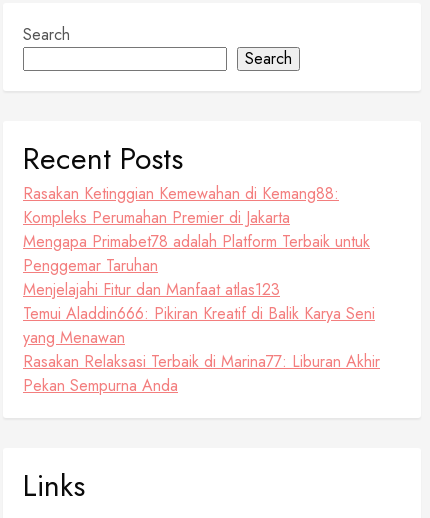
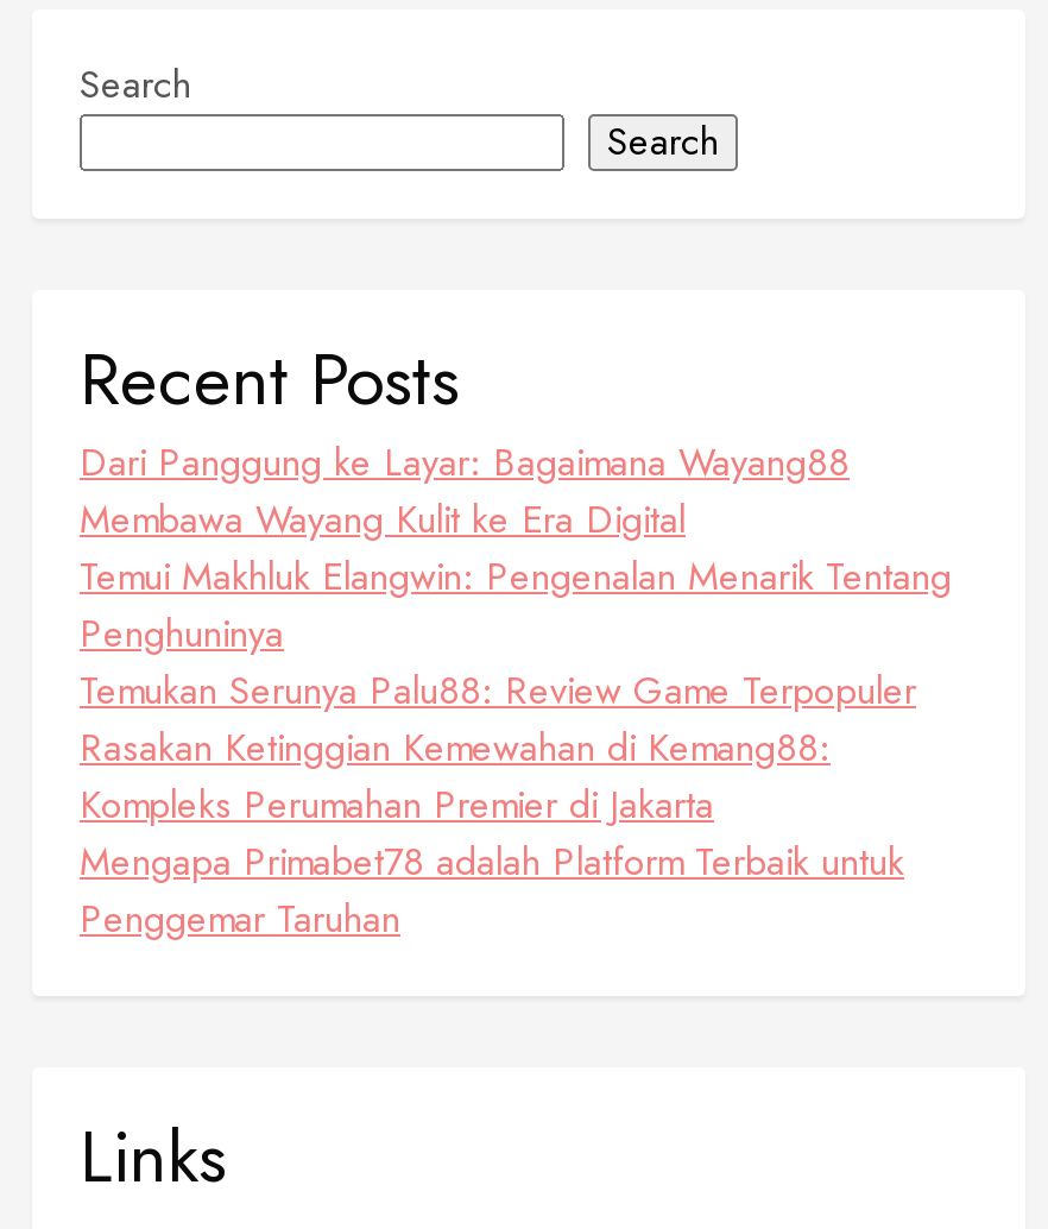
+ Dari Panggung ke Layar: Bagaimana Wayang88
+ Membawa Wayang Kulit ke Era Digital
+ Temui Makhluk Elangwin: Pengenalan Menarik Tentang
+ Penghuninya
+ Temukan Serunya Palu88: Review Game Terpopuler

moved down: Rasakan Ketinggian Kemewahan di Kemang88: | Kompleks Perumahan Premier di Jakarta | Mengapa Primabet78 adalah Platform Terbaik untuk | Penggemar Taruhan

- Menjelajahi Fitur dan Manfaat atlas123
- Temui Aladdin666: Pikiran Kreatif di Balik Karya Seni
- yang Menawan
- Rasakan Relaksasi Terbaik di Marina77: Liburan Akhir
- Pekan Sempurna Anda
